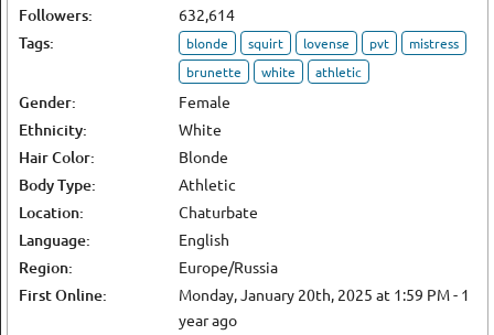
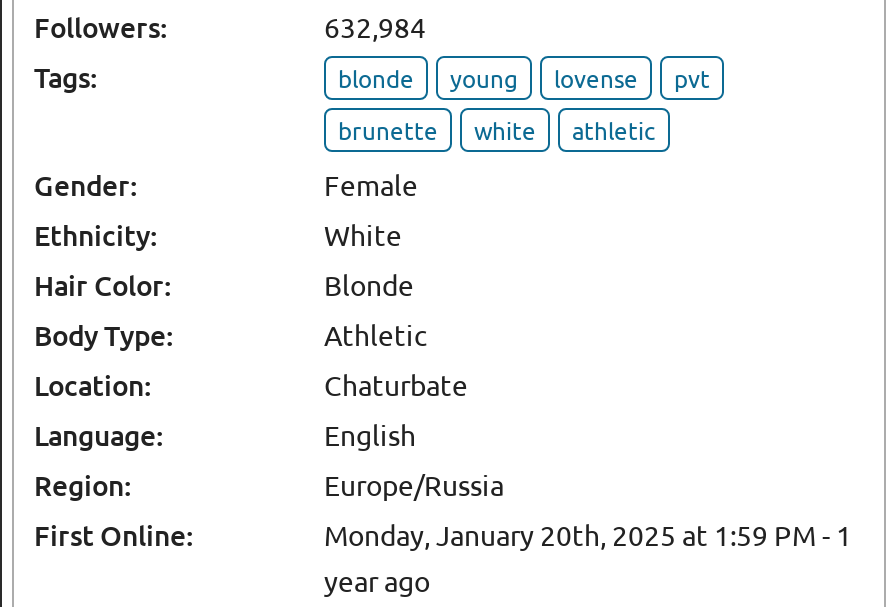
- 632,614
+ 632,984

- squirt
+ young

- mistress
